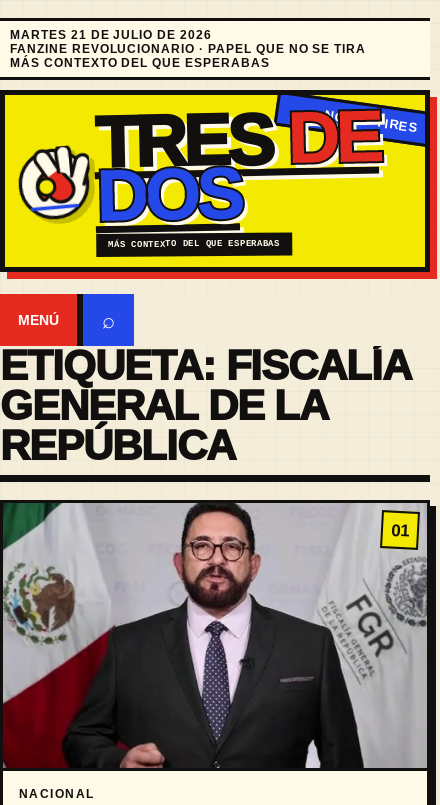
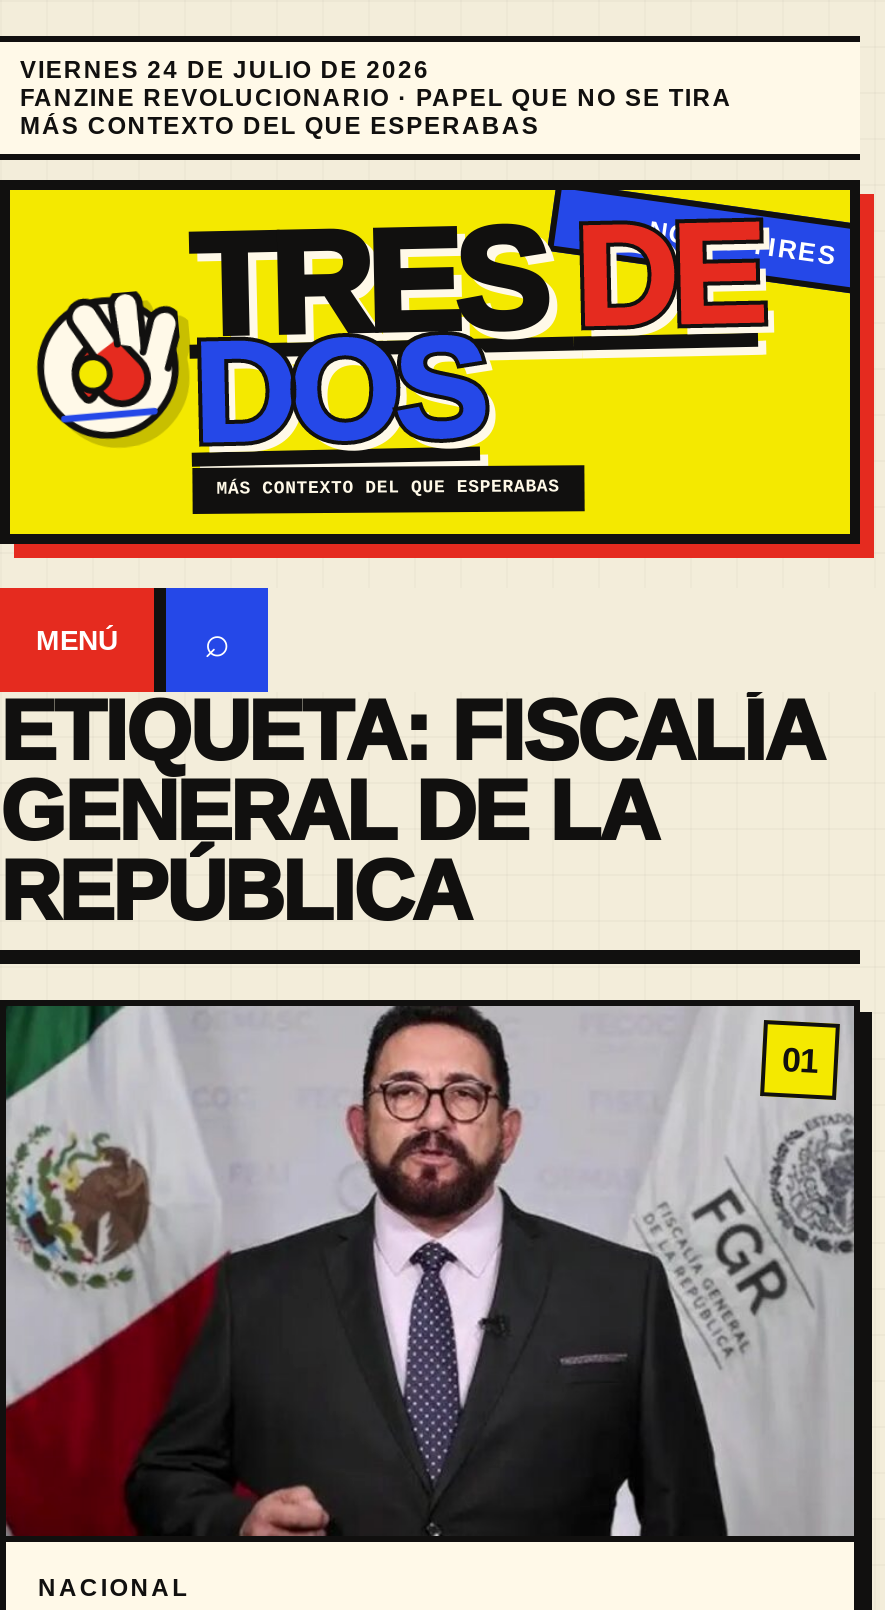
- MARTES 21 DE JULIO DE 2026
+ VIERNES 24 DE JULIO DE 2026
